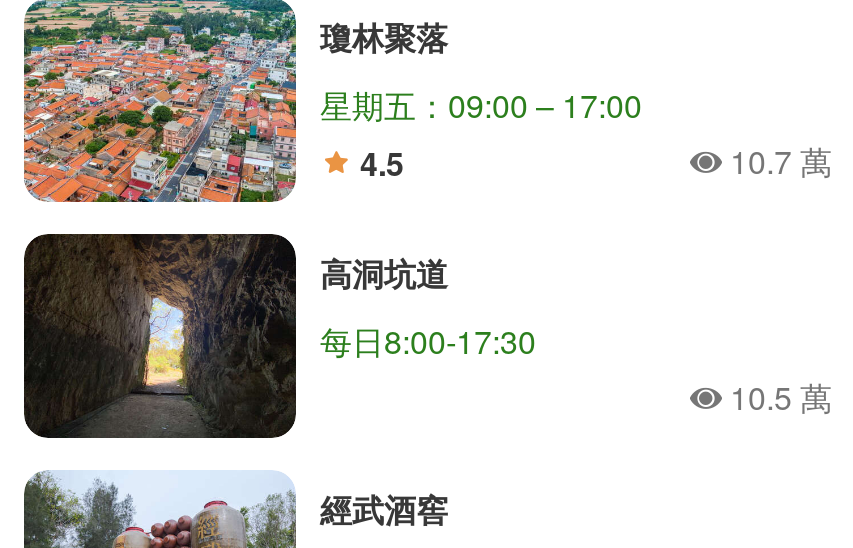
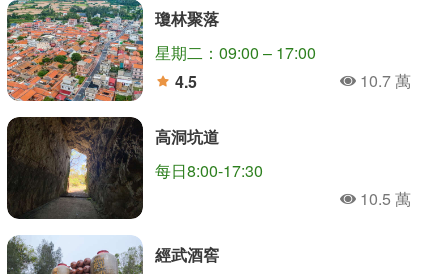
- 星期五：09:00 – 17:00
+ 星期二：09:00 – 17:00
